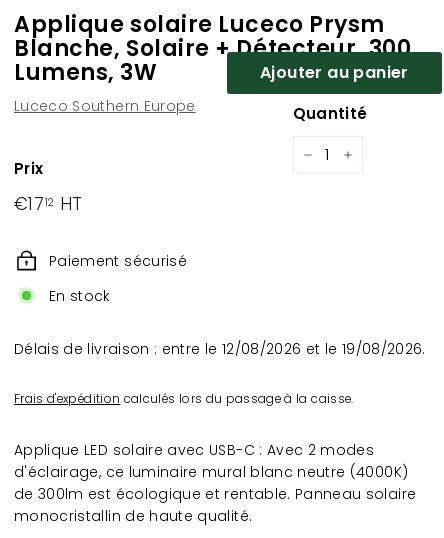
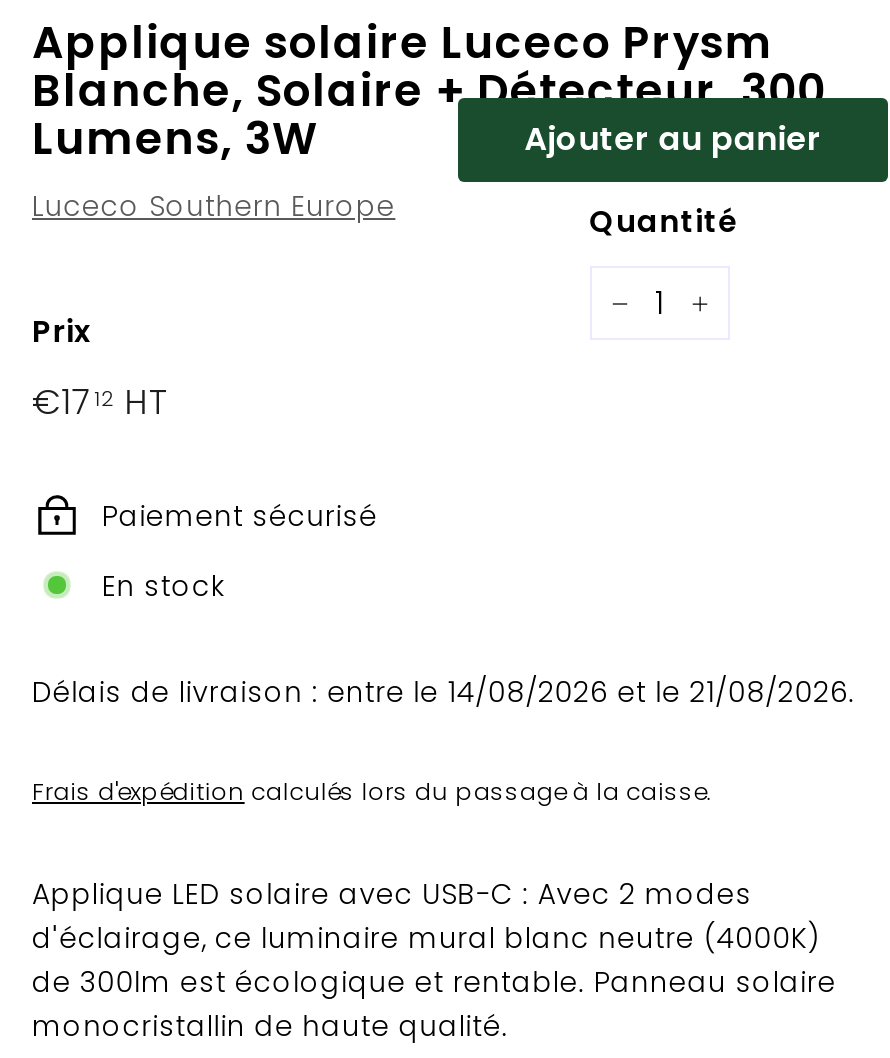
- Délais de livraison : entre le 12/08/2026 et le 19/08/2026.
+ Délais de livraison : entre le 14/08/2026 et le 21/08/2026.
